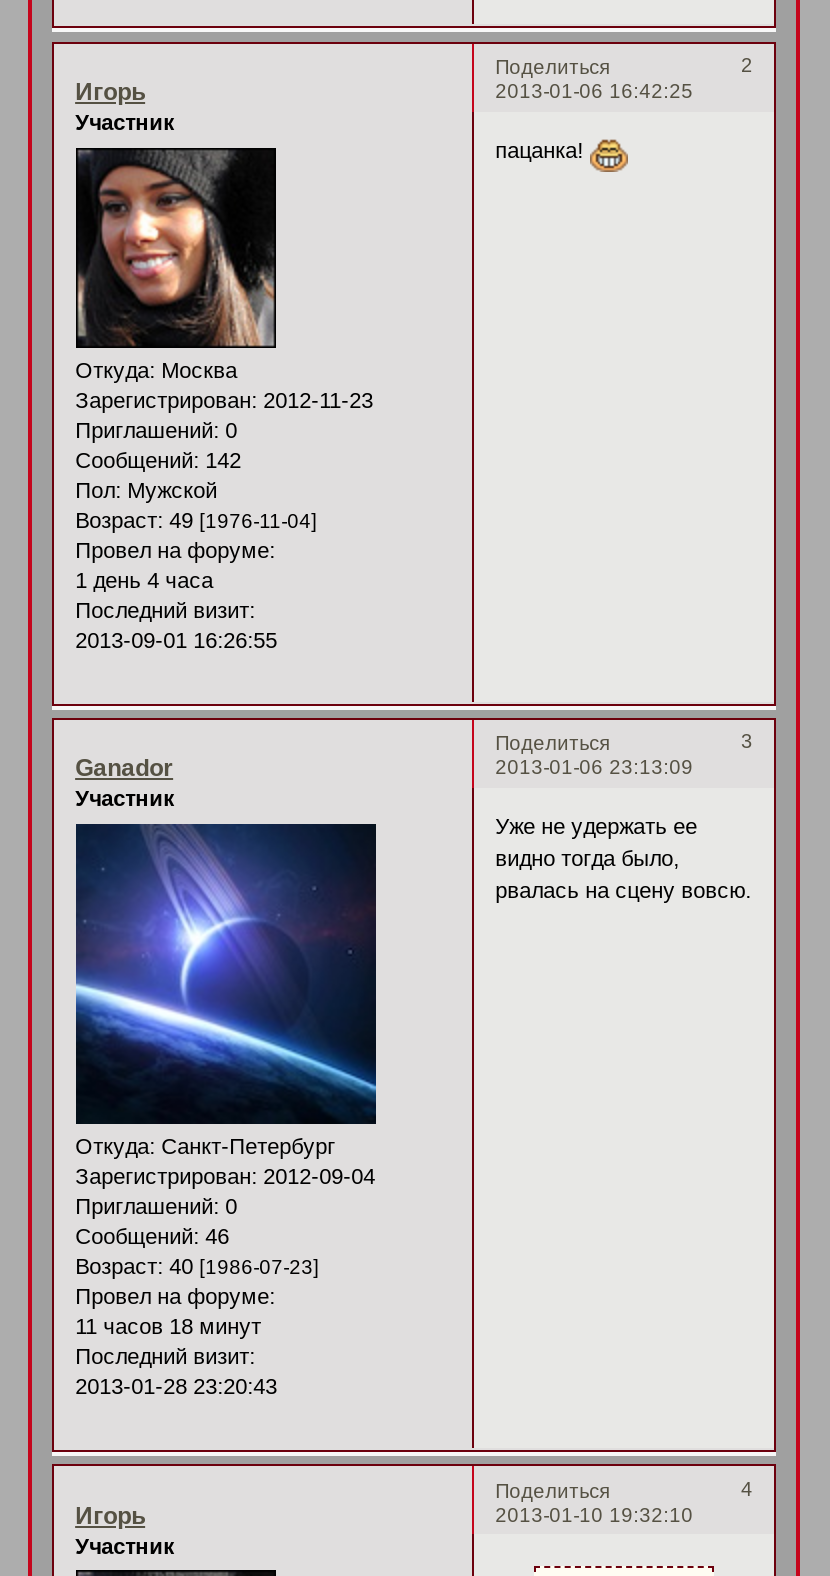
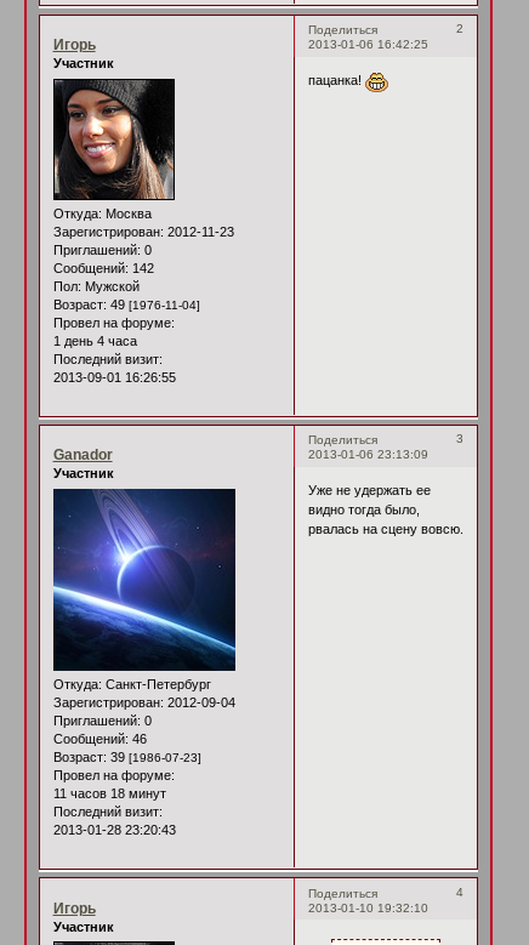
- Возраст: 40 [1986-07-23]
+ Возраст: 39 [1986-07-23]
